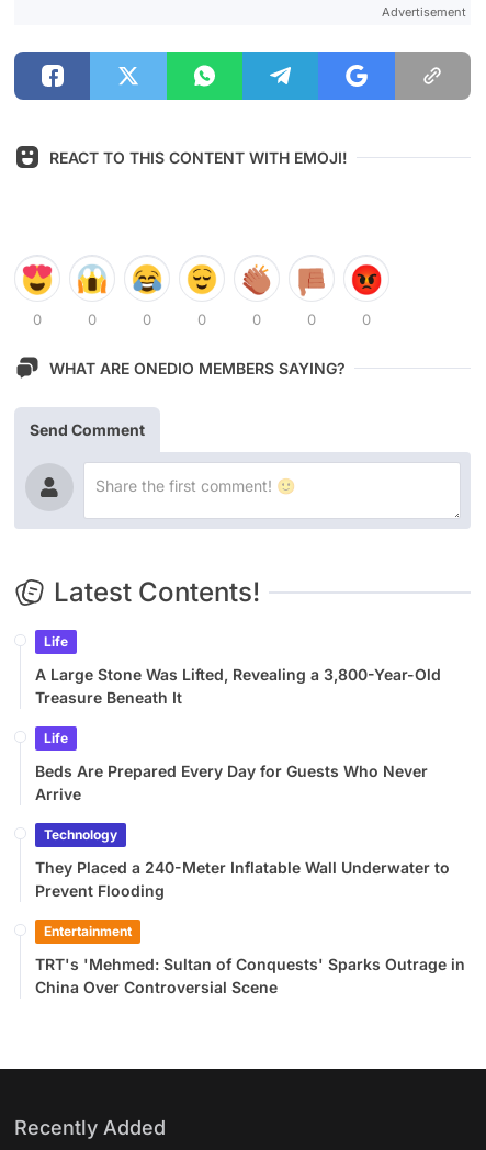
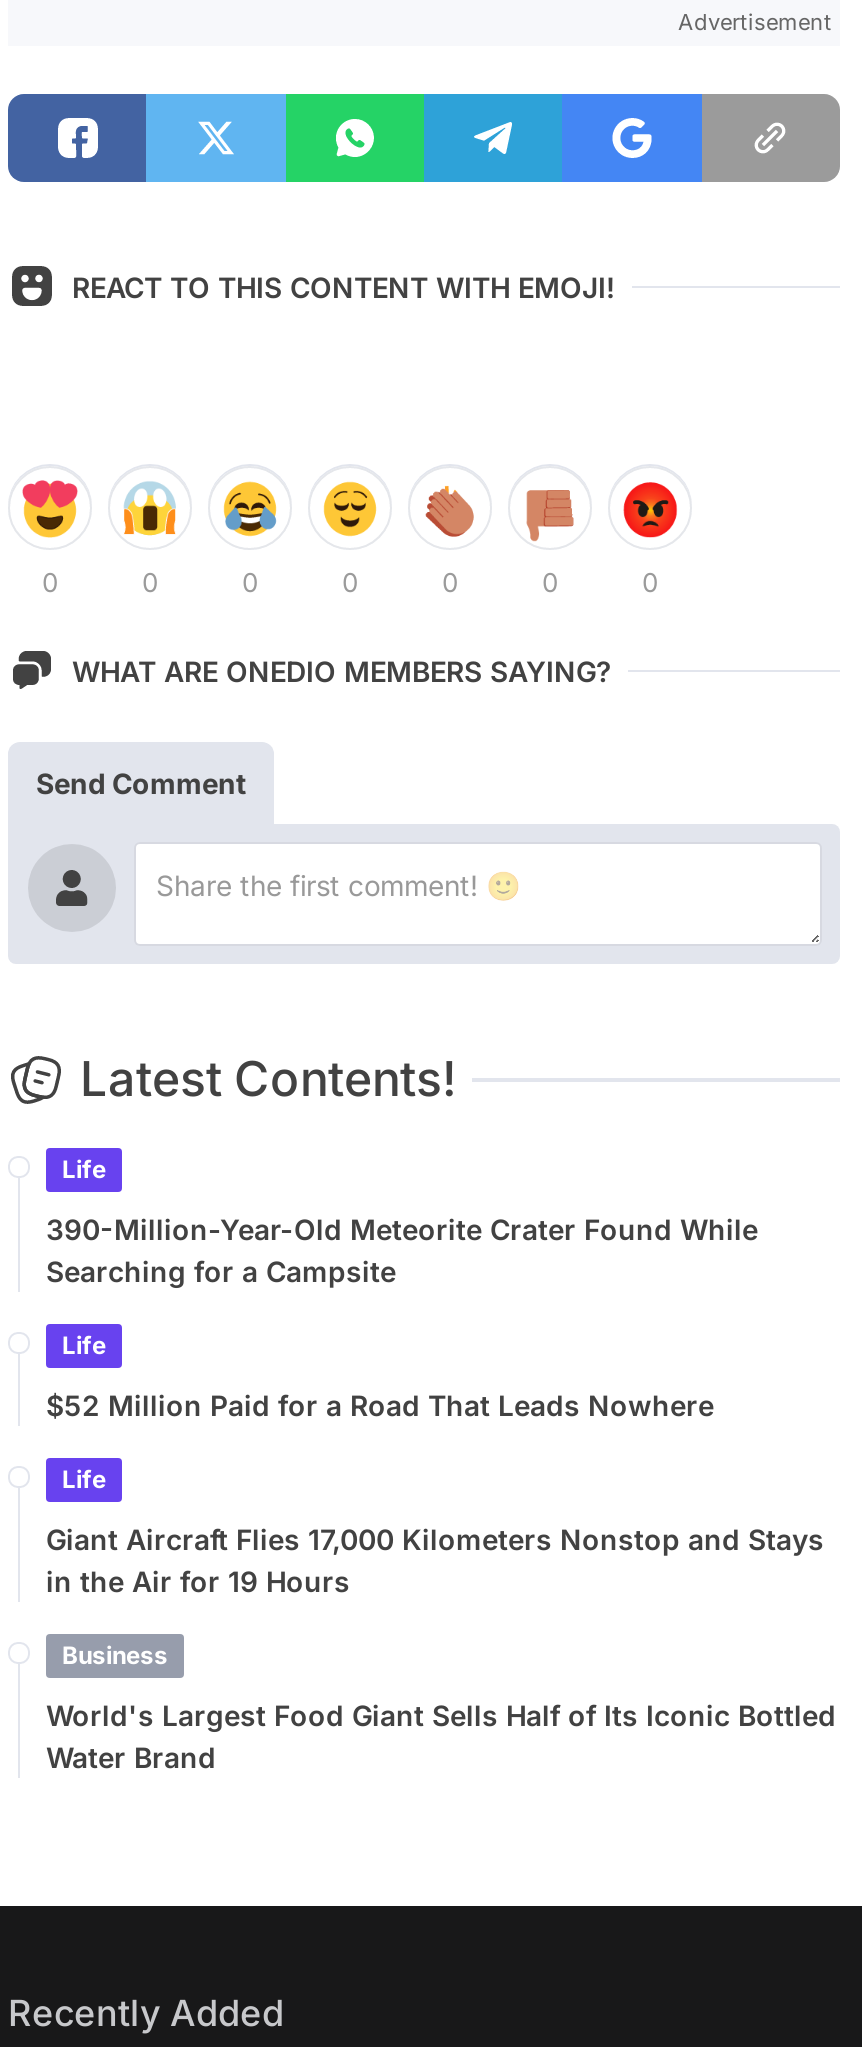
- A Large Stone Was Lifted, Revealing a 3,800-Year-Old
- Treasure Beneath It
+ 390-Million-Year-Old Meteorite Crater Found While
+ Searching for a Campsite

- Beds Are Prepared Every Day for Guests Who Never
- Arrive
+ $52 Million Paid for a Road That Leads Nowhere

- Technology
+ Life

- They Placed a 240-Meter Inflatable Wall Underwater to
- Prevent Flooding
+ Giant Aircraft Flies 17,000 Kilometers Nonstop and Stays
+ in the Air for 19 Hours

- Entertainment
+ Business

- TRT's 'Mehmed: Sultan of Conquests' Sparks Outrage in
- China Over Controversial Scene
+ World's Largest Food Giant Sells Half of Its Iconic Bottled
+ Water Brand
